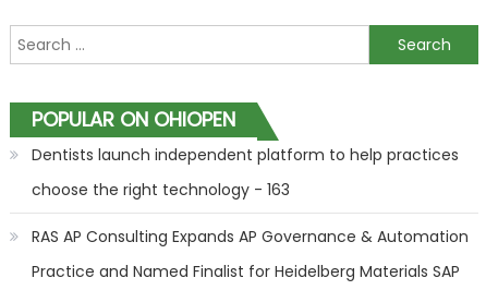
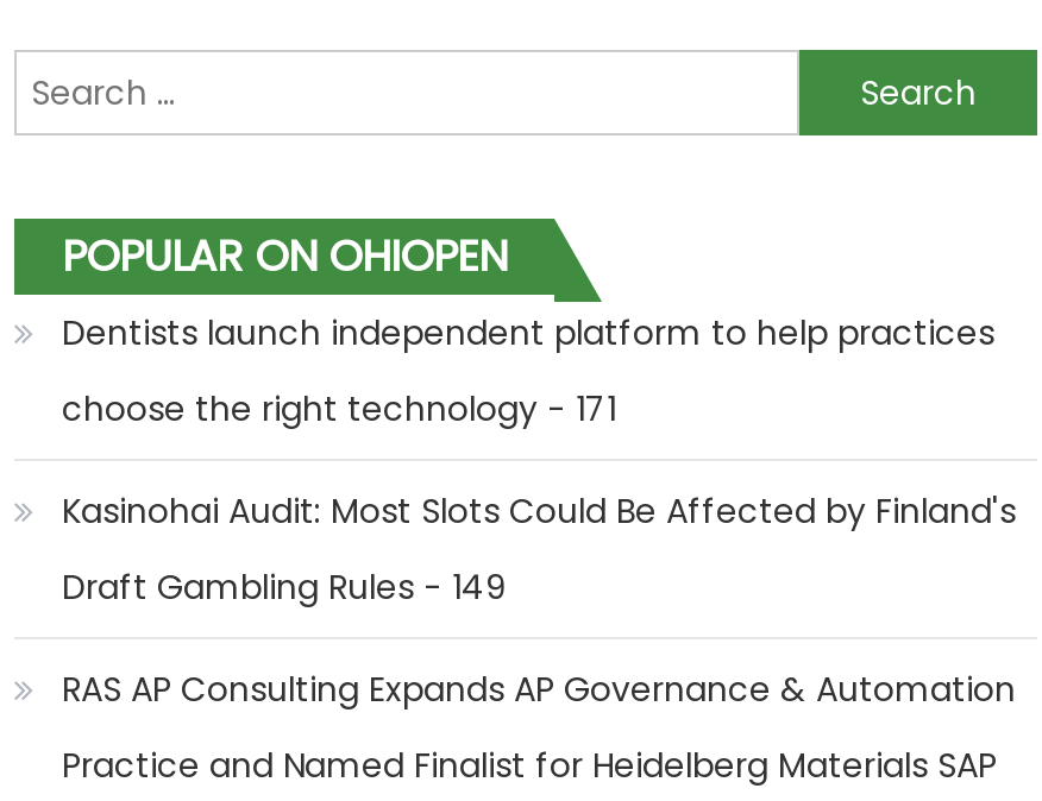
- choose the right technology - 163
+ choose the right technology - 171
+ Kasinohai Audit: Most Slots Could Be Affected by Finland's
+ Draft Gambling Rules - 149
